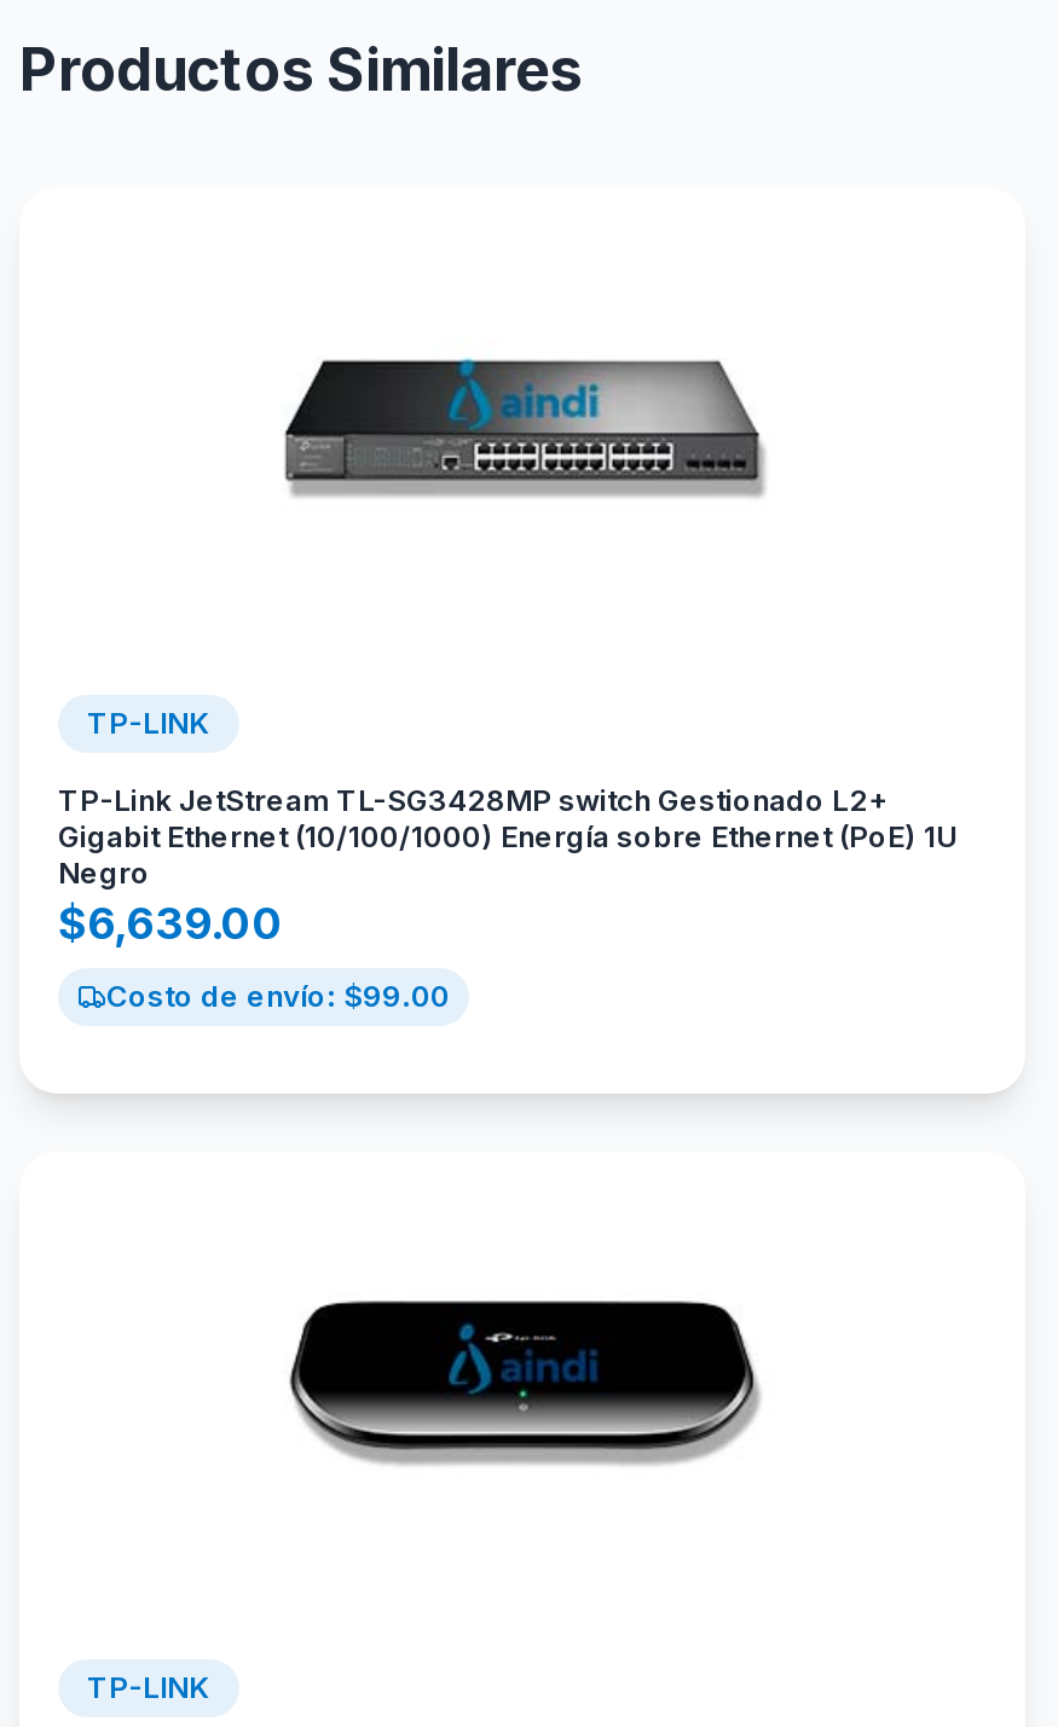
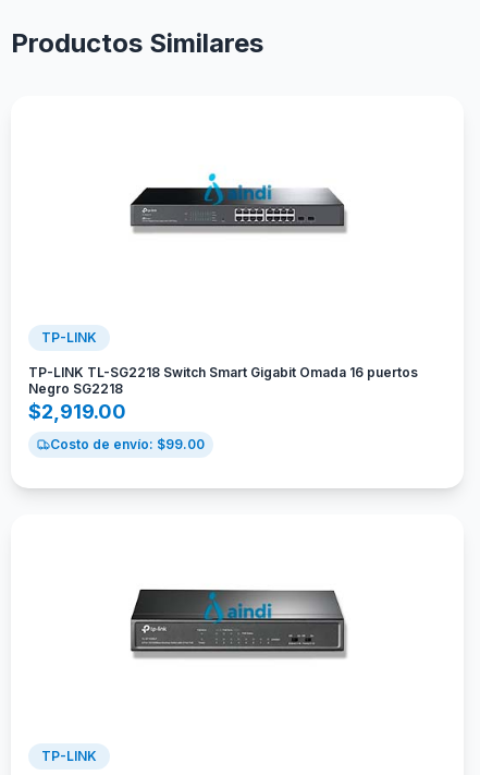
- [image]
+ [image]

- TP-Link JetStream TL-SG3428MP switch Gestionado L2+
- Gigabit Ethernet (10/100/1000) Energía sobre Ethernet (PoE) 1U
- Negro
- $6,639.00
+ TP-LINK TL-SG2218 Switch Smart Gigabit Omada 16 puertos
+ Negro SG2218
+ $2,919.00

- [image]
+ [image]
